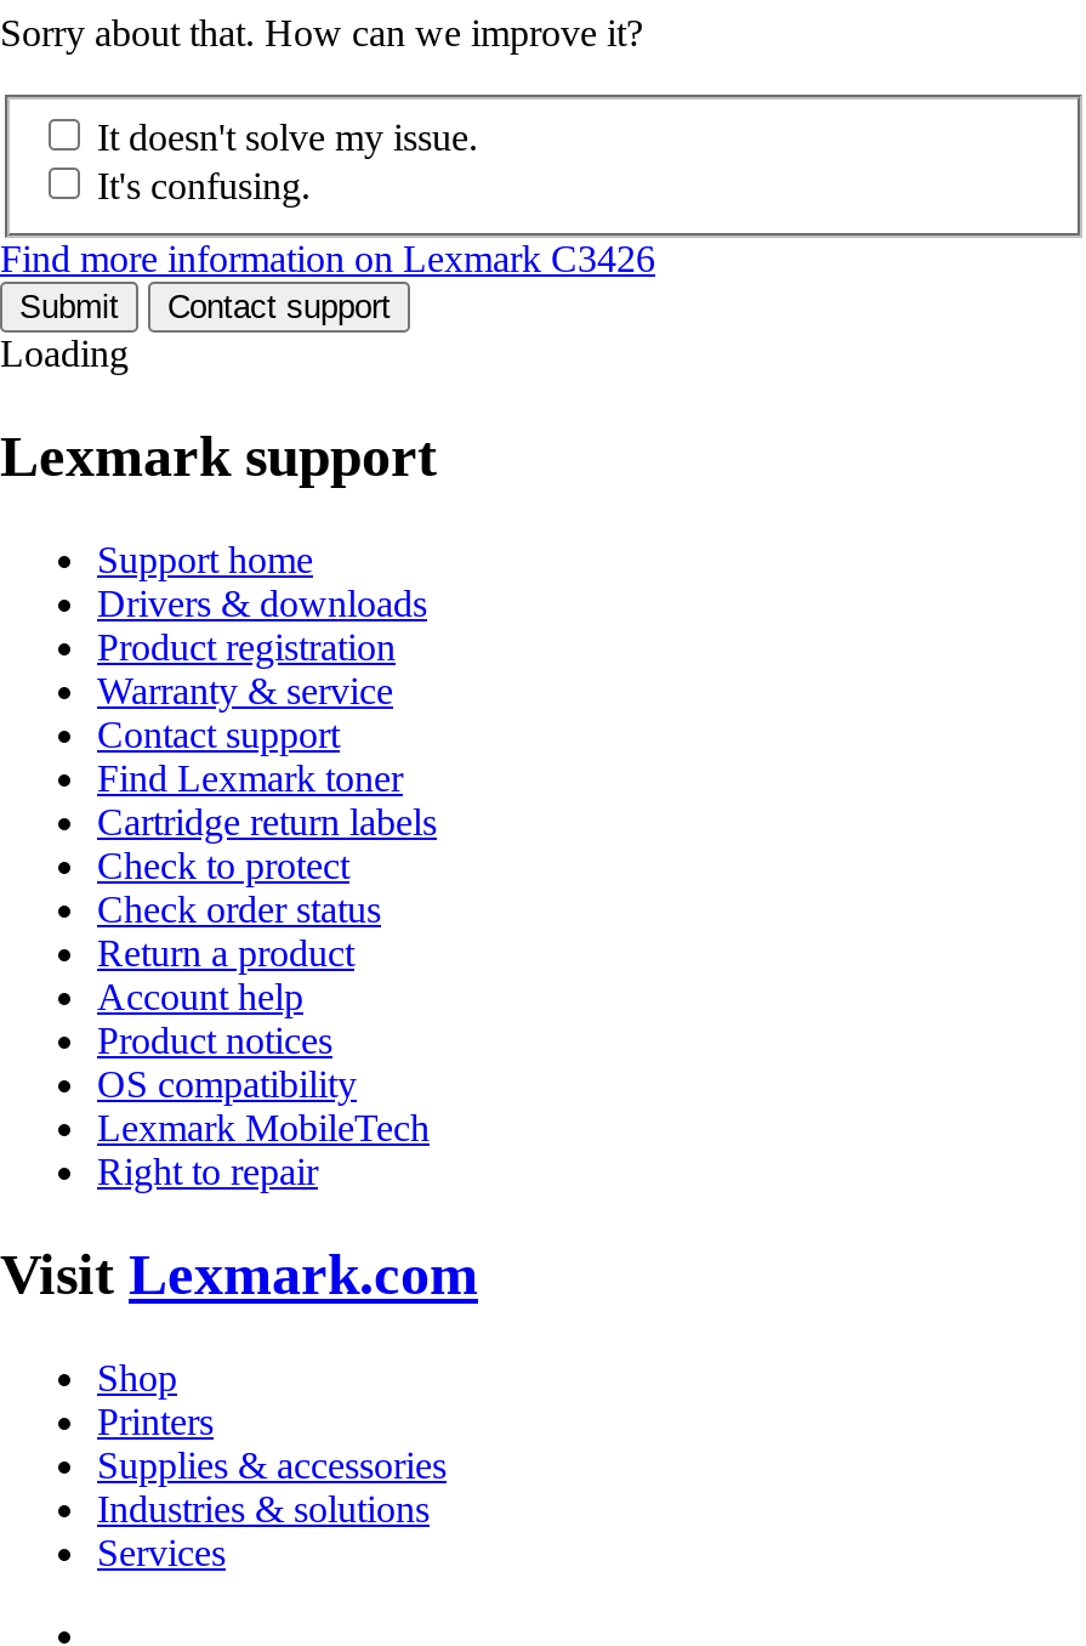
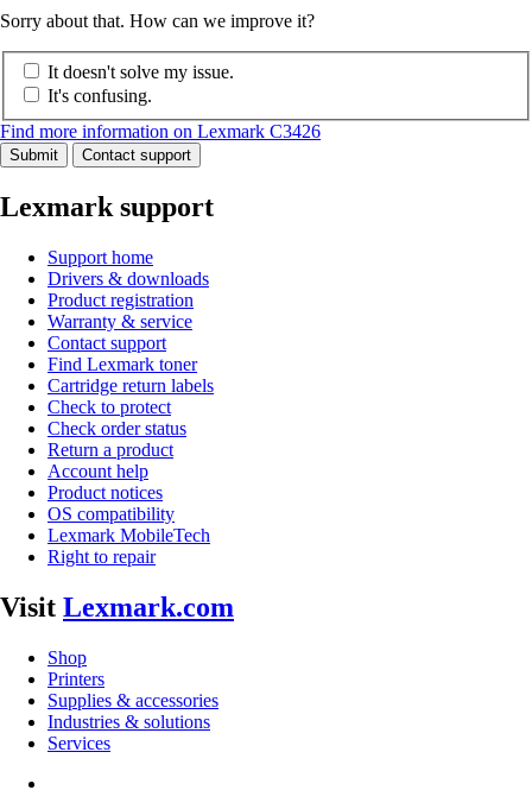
- Loading
